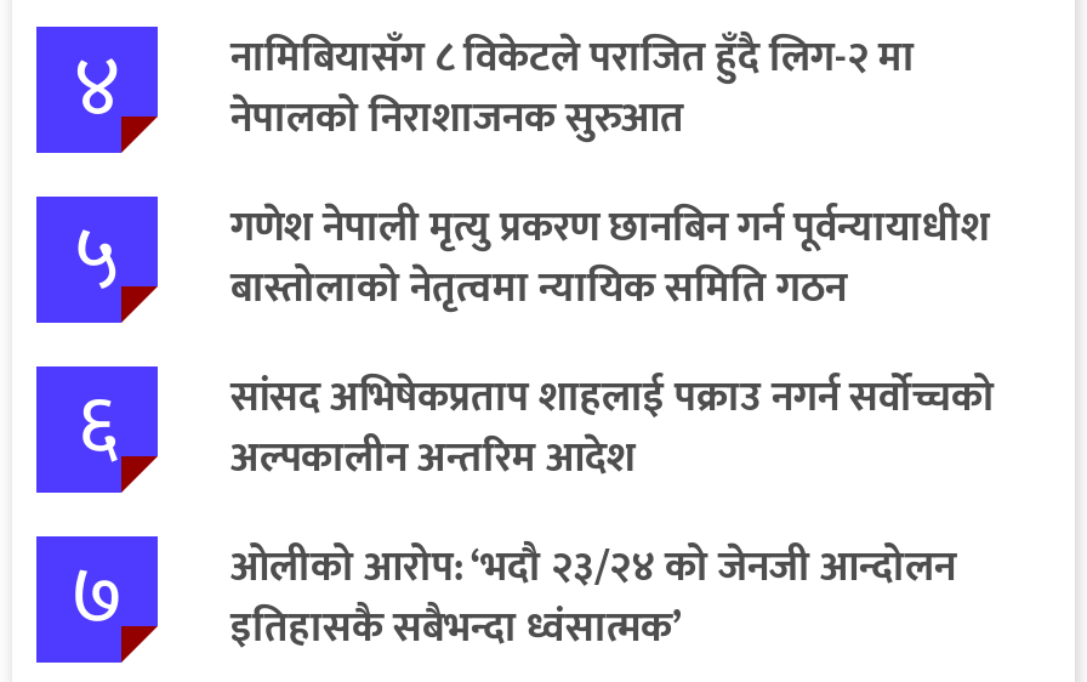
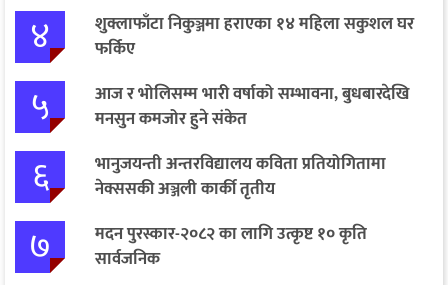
- नामिबियासँग ८ विकेटले पराजित हुँदै लिग-२ मा
- नेपालको निराशाजनक सुरुआत
+ शुक्लाफाँटा निकुञ्जमा हराएका १४ महिला सकुशल घर
+ फर्किए

- गणेश नेपाली मृत्यु प्रकरण छानबिन गर्न पूर्वन्यायाधीश
- बास्तोलाको नेतृत्वमा न्यायिक समिति गठन
+ आज र भोलिसम्म भारी वर्षाको सम्भावना, बुधबारदेखि
+ मनसुन कमजोर हुने संकेत

- सांसद अभिषेकप्रताप शाहलाई पक्राउ नगर्न सर्वोच्चको
- अल्पकालीन अन्तरिम आदेश
+ भानुजयन्ती अन्तरविद्यालय कविता प्रतियोगितामा
+ नेक्ससकी अञ्जली कार्की तृतीय

- ओलीको आरोप: ‘भदौ २३/२४ को जेनजी आन्दोलन
- इतिहासकै सबैभन्दा ध्वंसात्मक’
+ मदन पुरस्कार-२०८२ का लागि उत्कृष्ट १० कृति
+ सार्वजनिक
